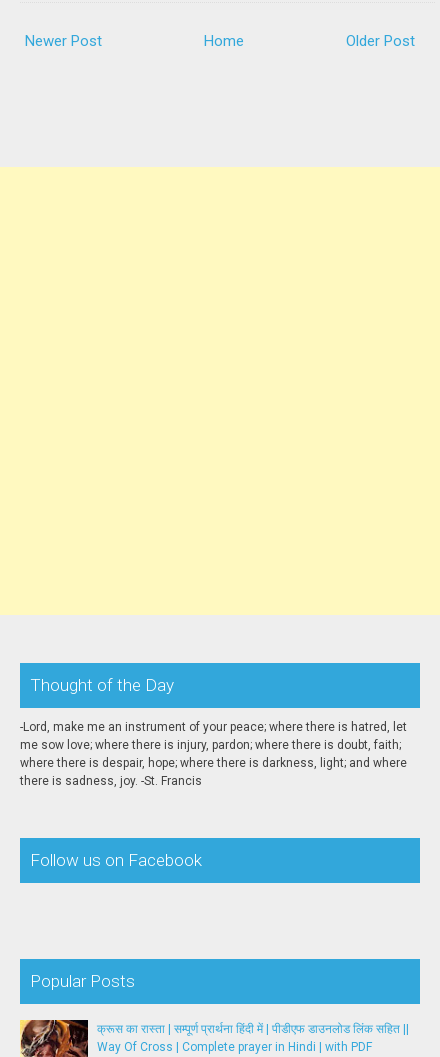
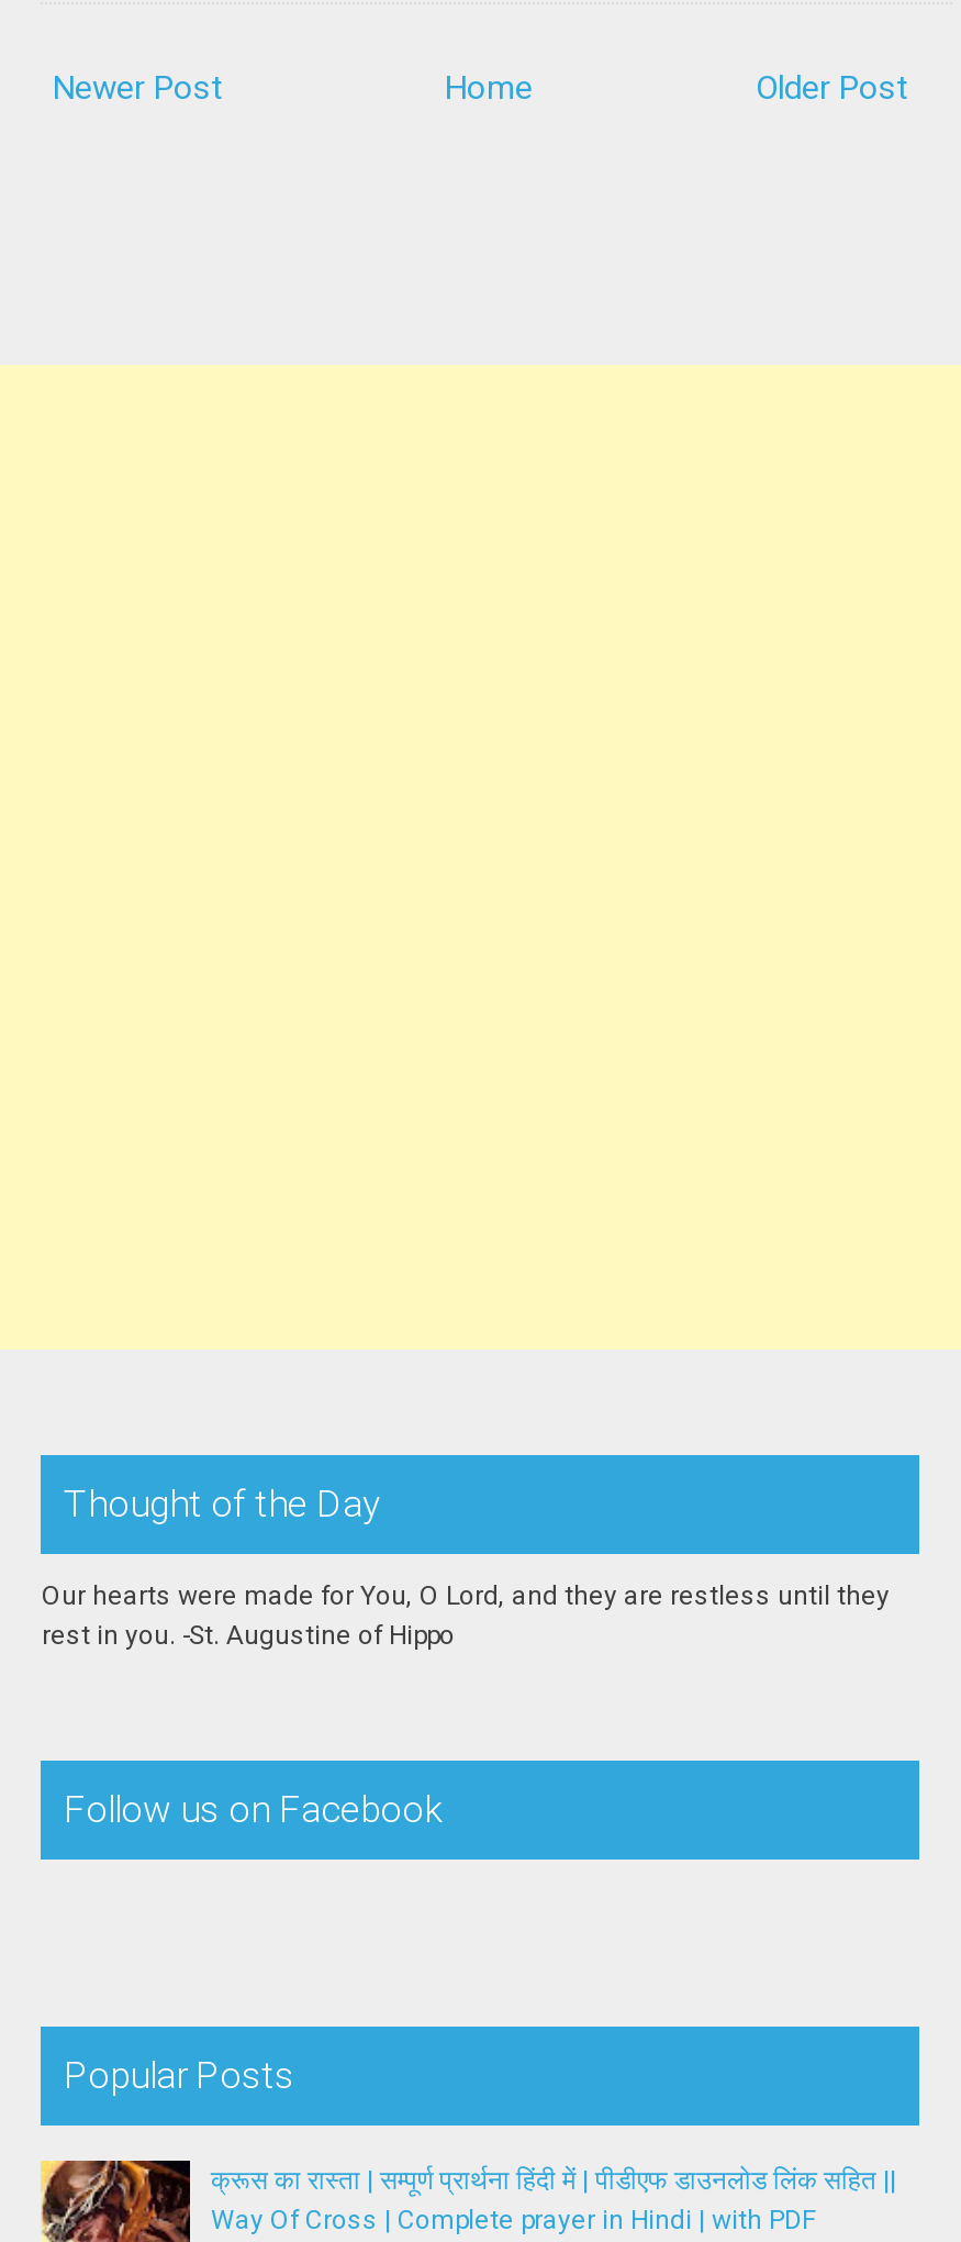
- -Lord, make me an instrument of your peace; where there is hatred, let
- me sow love; where there is injury, pardon; where there is doubt, faith;
- where there is despair, hope; where there is darkness, light; and where
- there is sadness, joy. -St. Francis
+ Our hearts were made for You, O Lord, and they are restless until they
+ rest in you. -St. Augustine of Hippo
